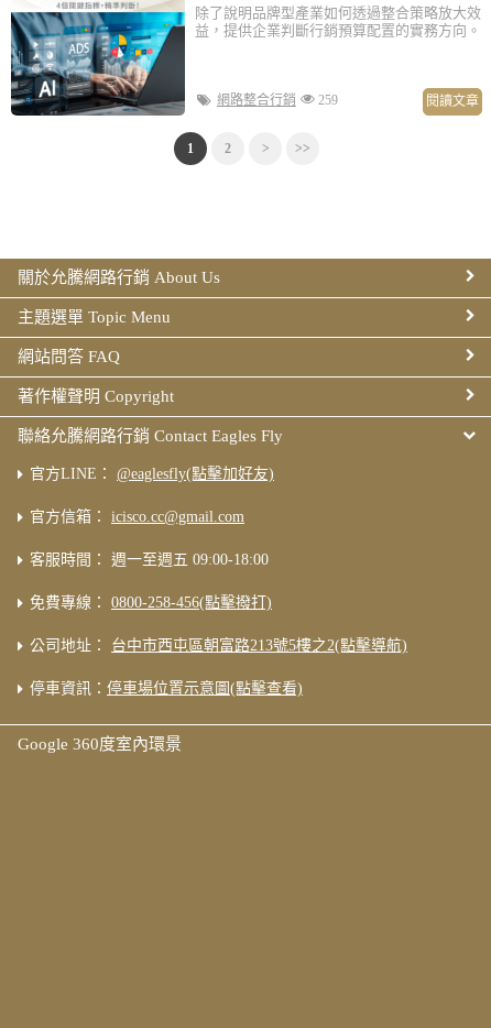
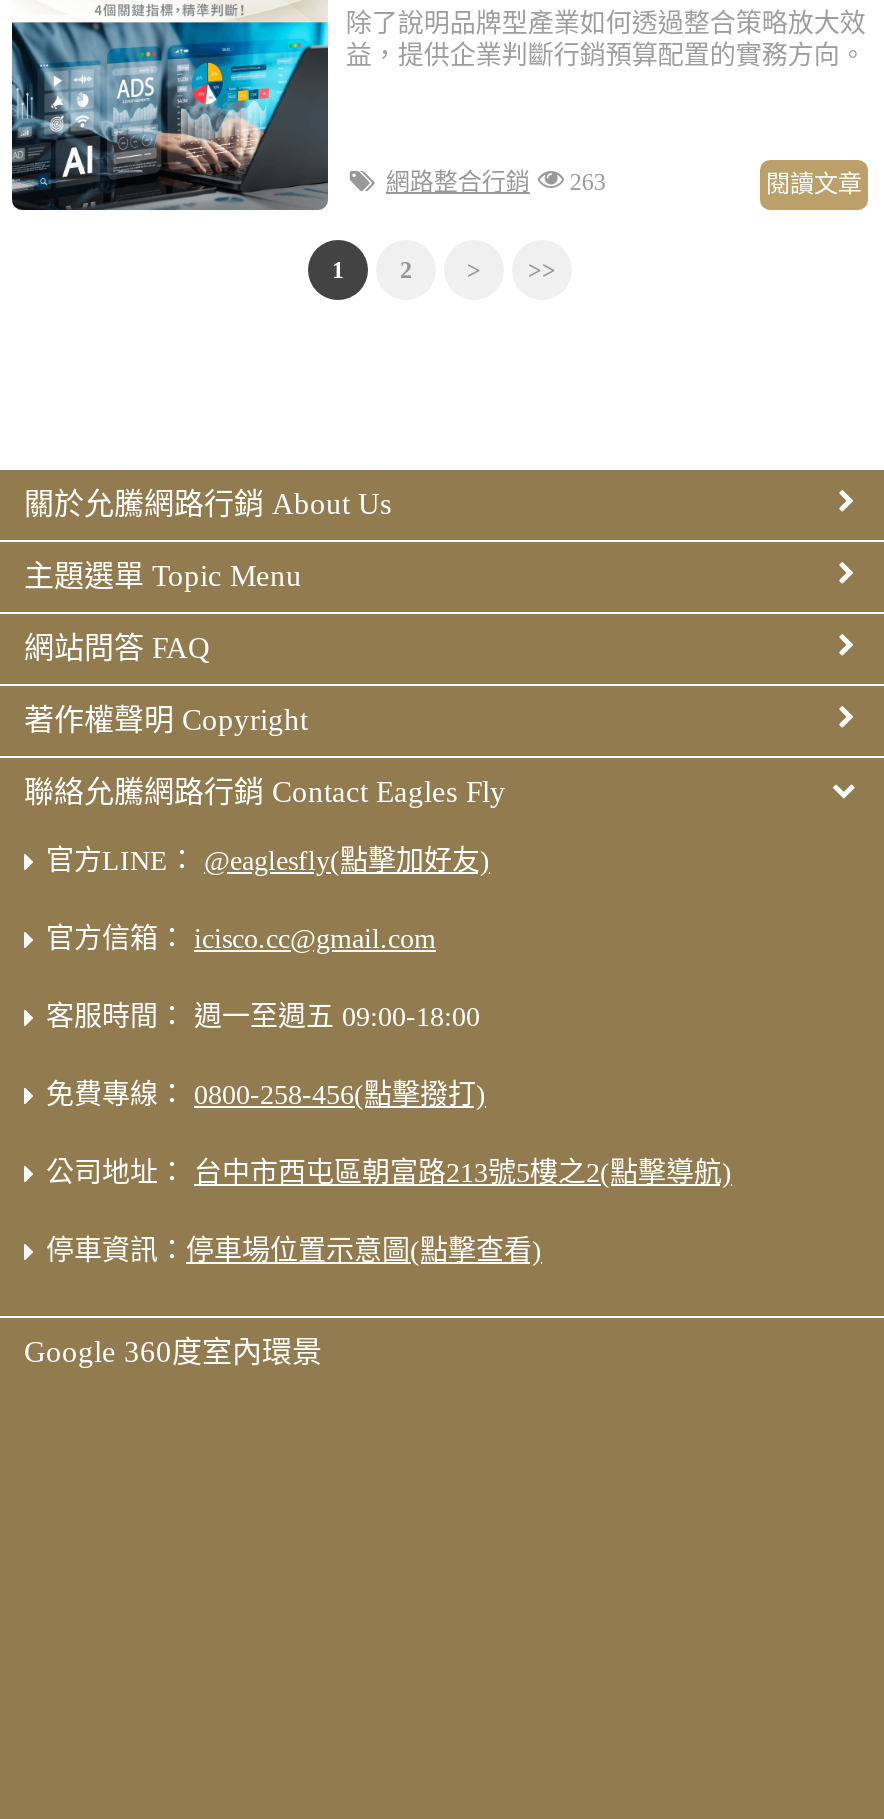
- 網路整合行銷 259
+ 網路整合行銷 263
